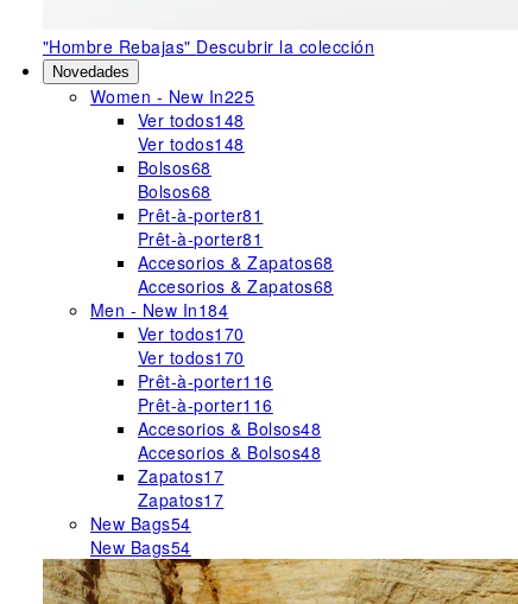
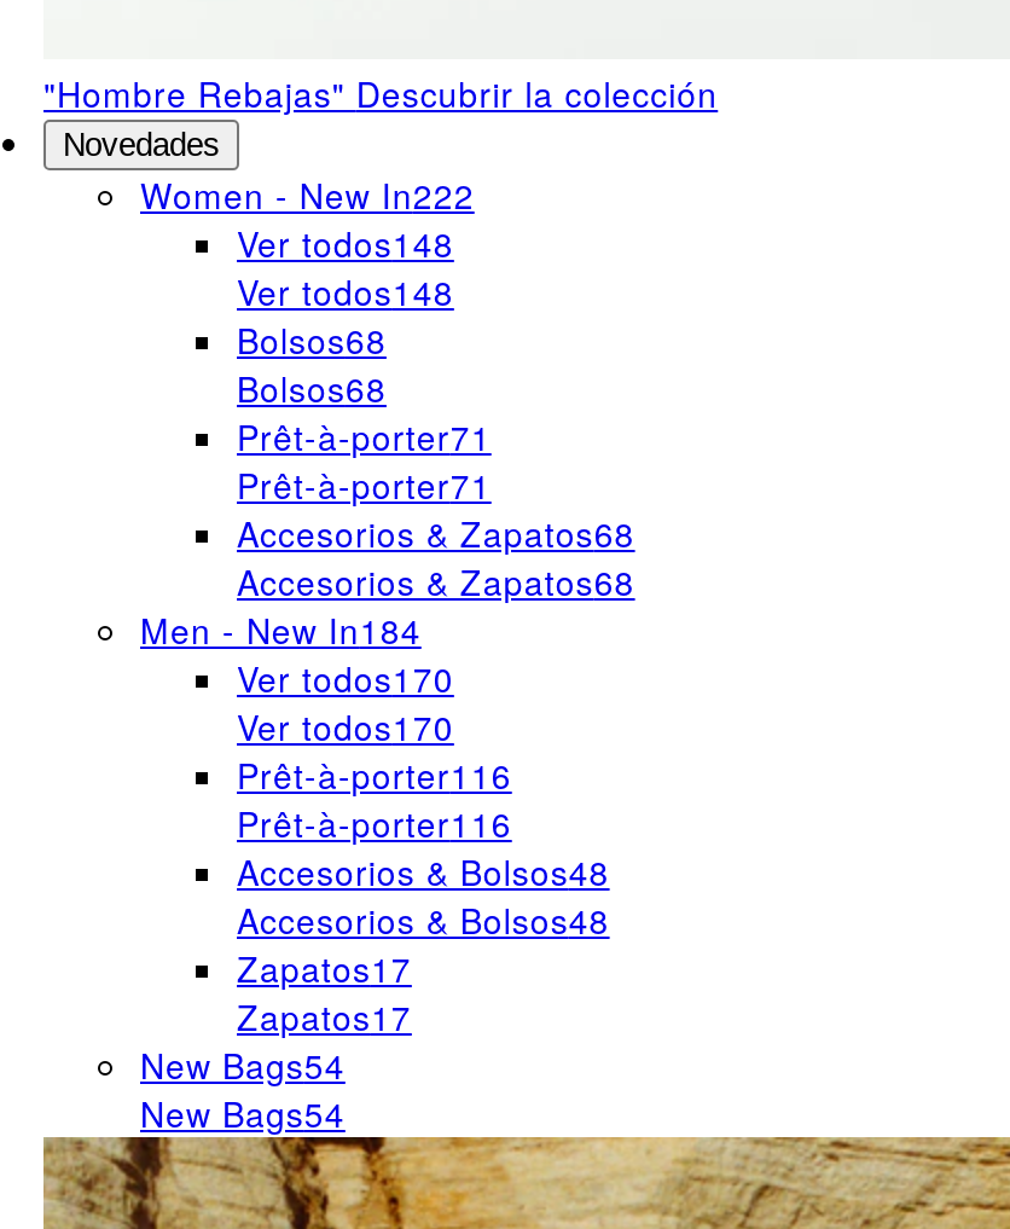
- Women - New In225
+ Women - New In222

- Prêt-à-porter81
+ Prêt-à-porter71

- Prêt-à-porter81
+ Prêt-à-porter71
